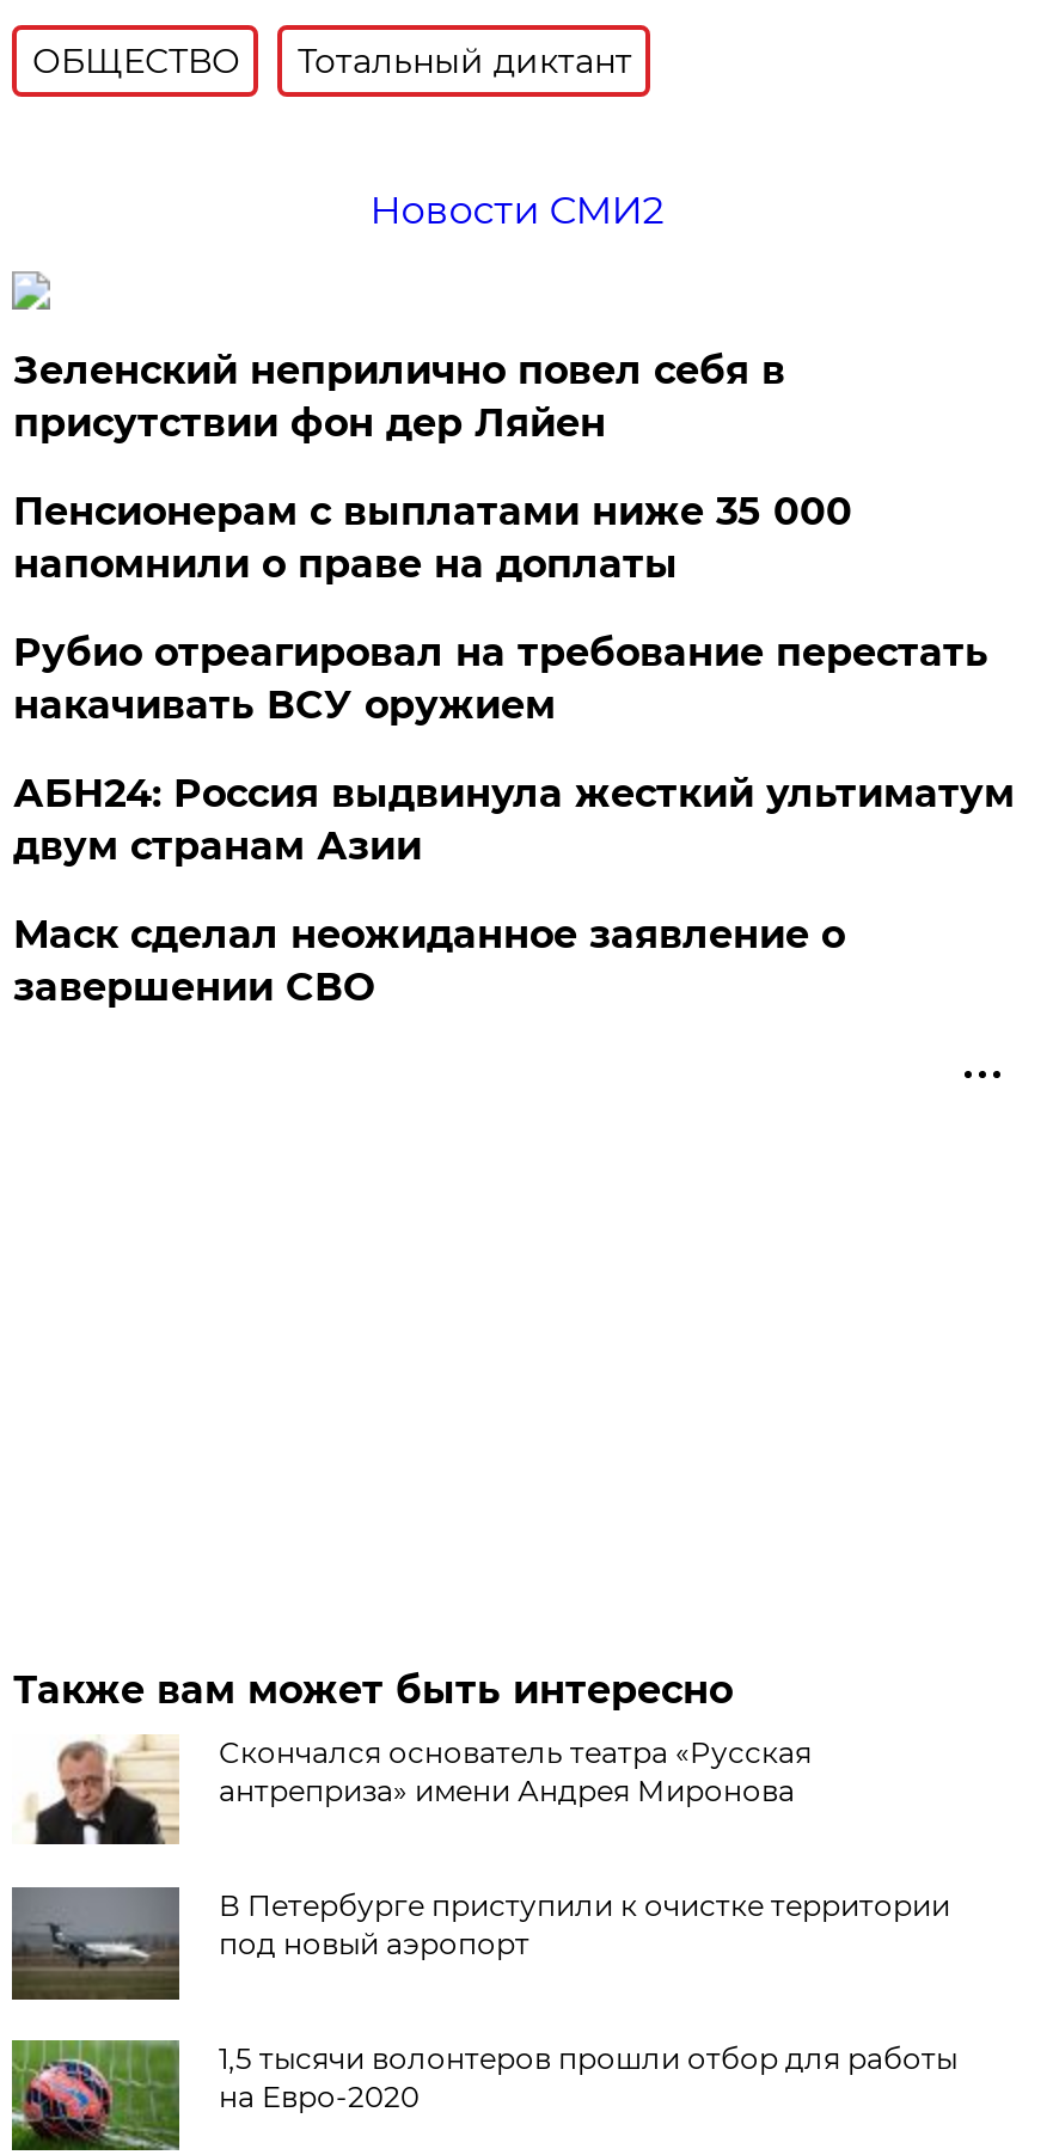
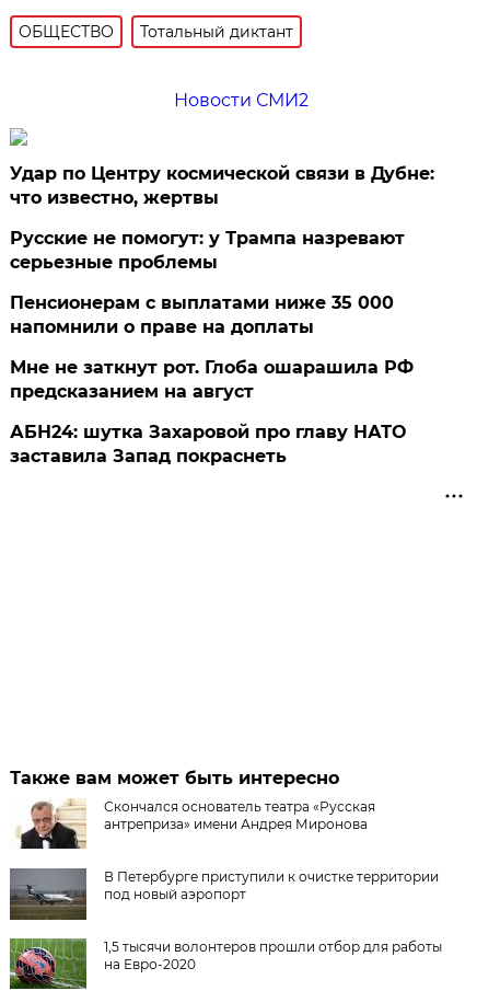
- Зеленский неприлично повел cебя в
- присутствии фон дер Ляйен
+ Удар по Центру космической связи в Дубне:
+ что известно, жертвы
+ Русские не помогут: у Трампа назревают
+ серьезные проблемы

moved down: Пенсионерам с выплатами ниже 35 000 | напомнили о праве на доплаты

- Рубио отреагировал на требование перестать
- накачивать ВСУ оружием
- АБН24: Россия выдвинула жесткий ультиматум
- двум странам Азии
- Маск сделал неожиданное заявление о
- завершении СВО
+ Мне не заткнут рот. Глоба ошарашила РФ
+ предсказанием на август
+ АБН24: шутка Захаровой про главу НАТО
+ заставила Запад покраснеть
